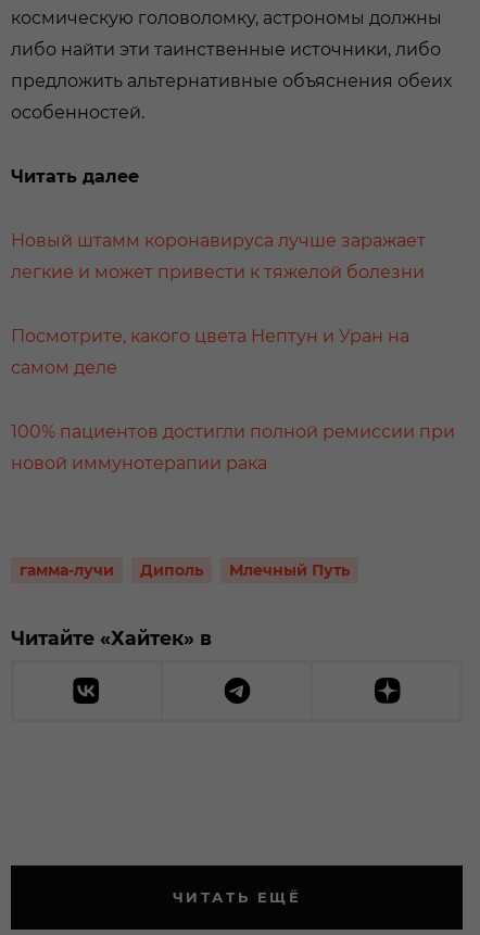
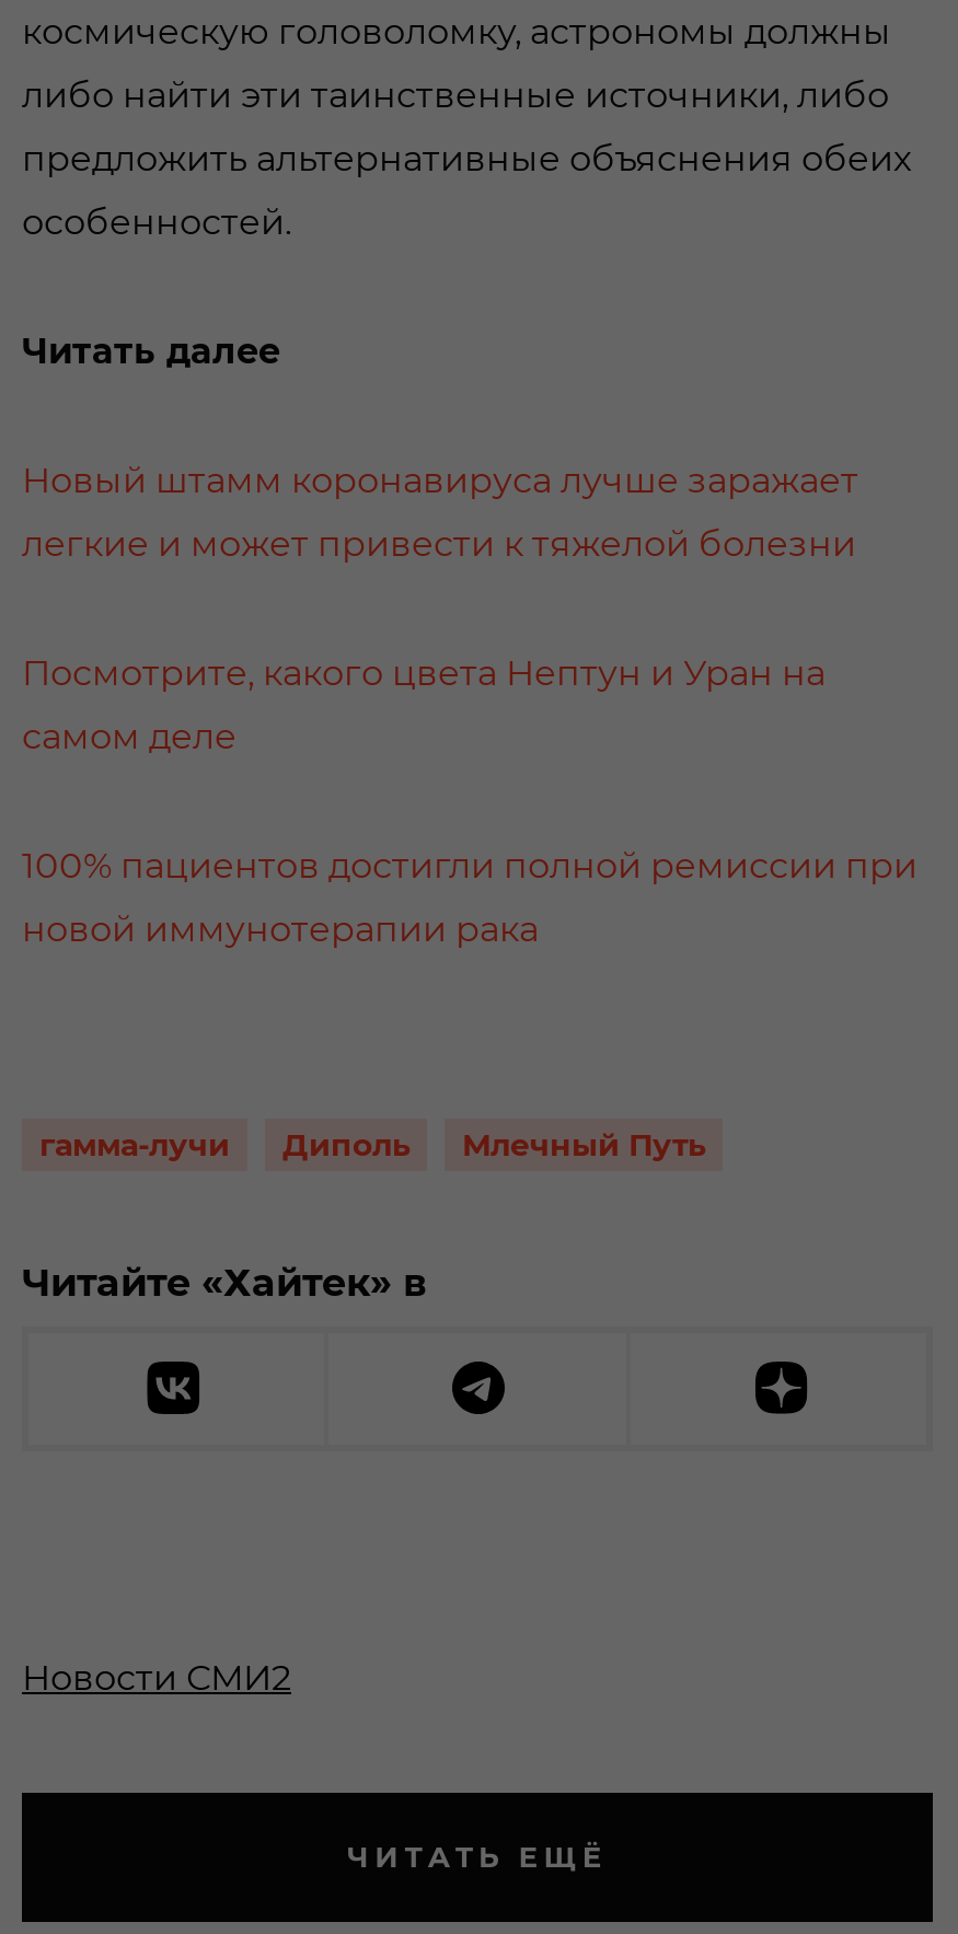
+ Новости СМИ2
